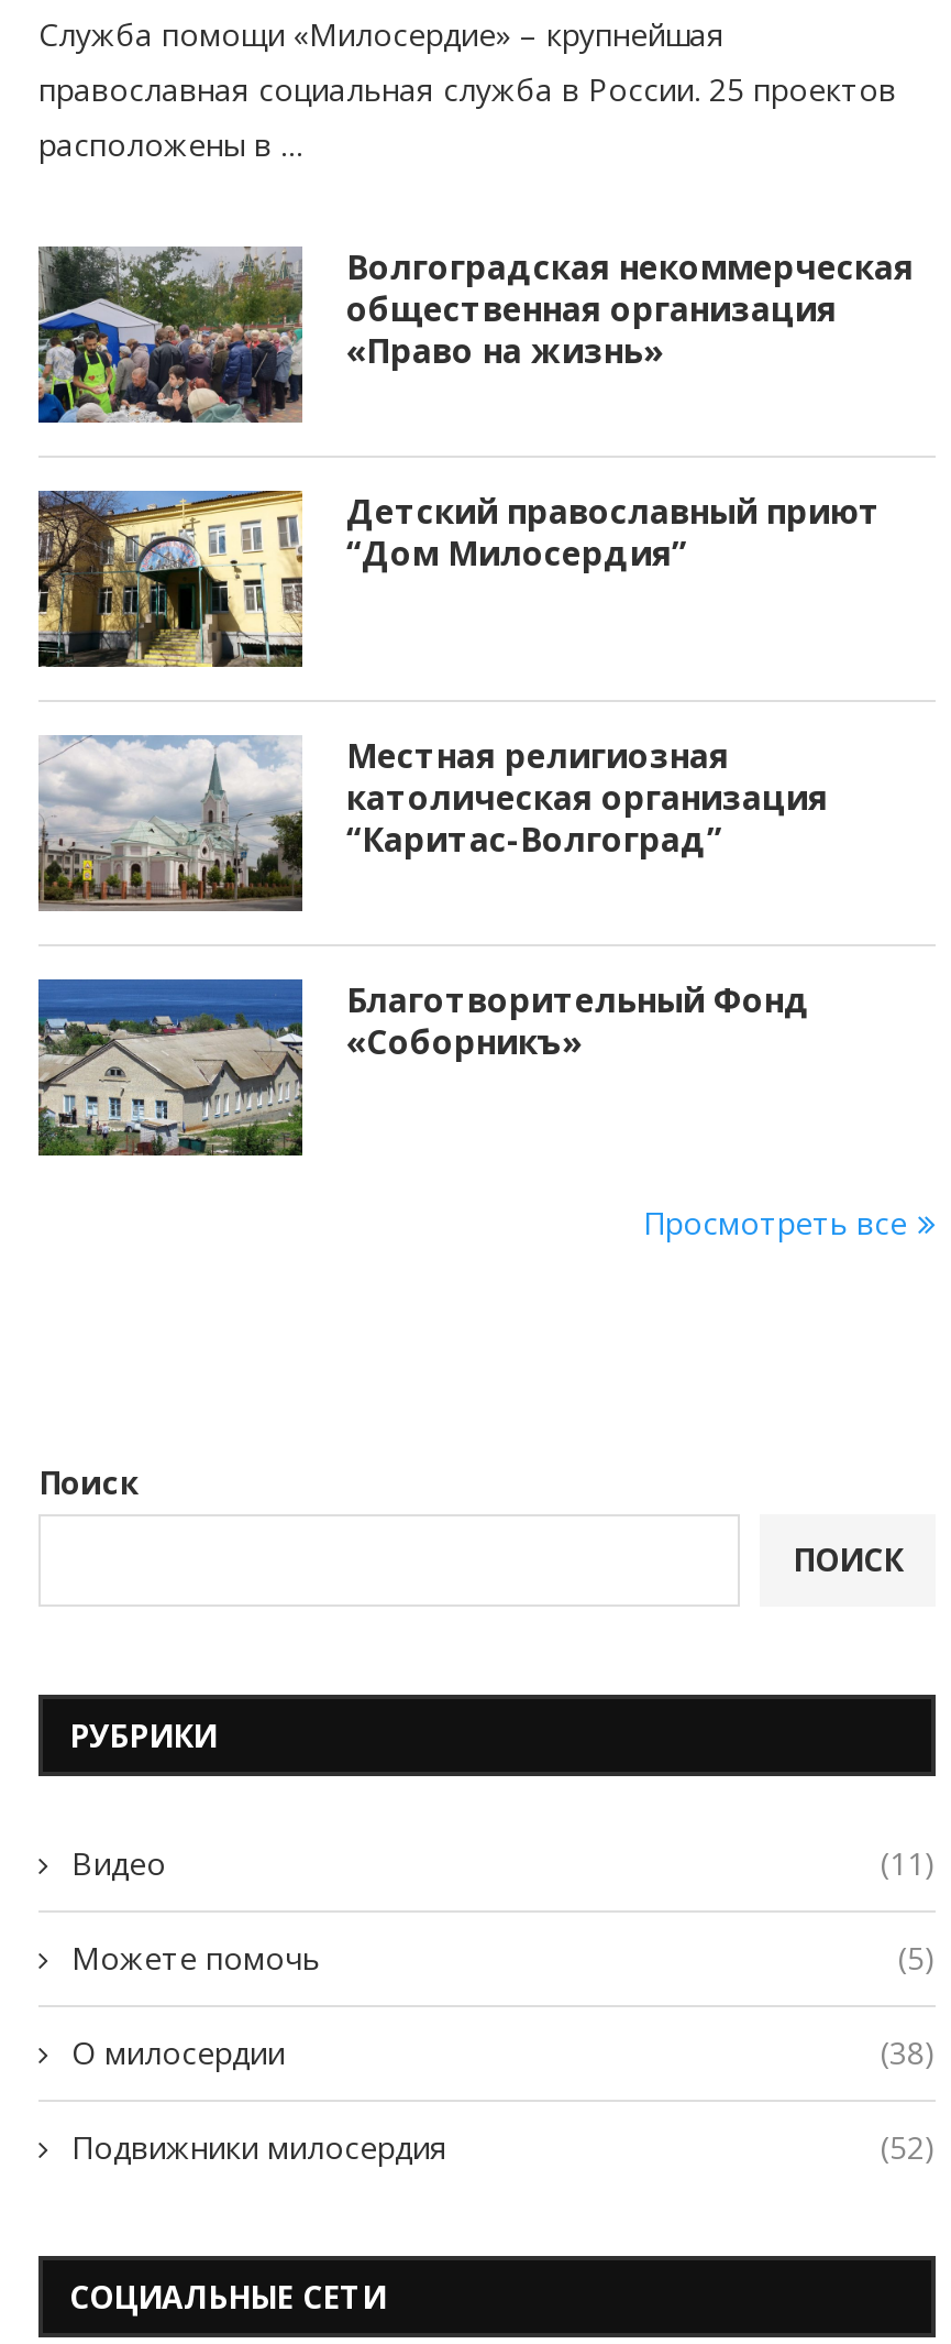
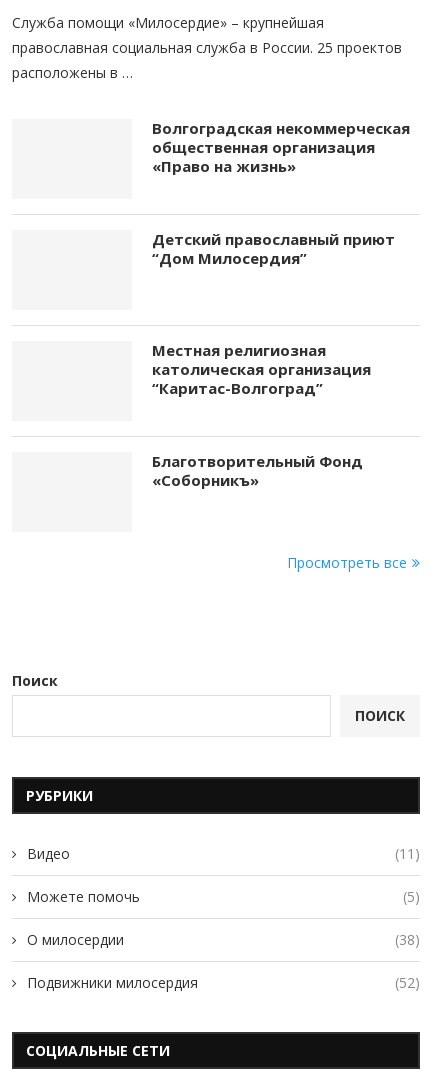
- [image]

- [image]

- [image]

- [image]
